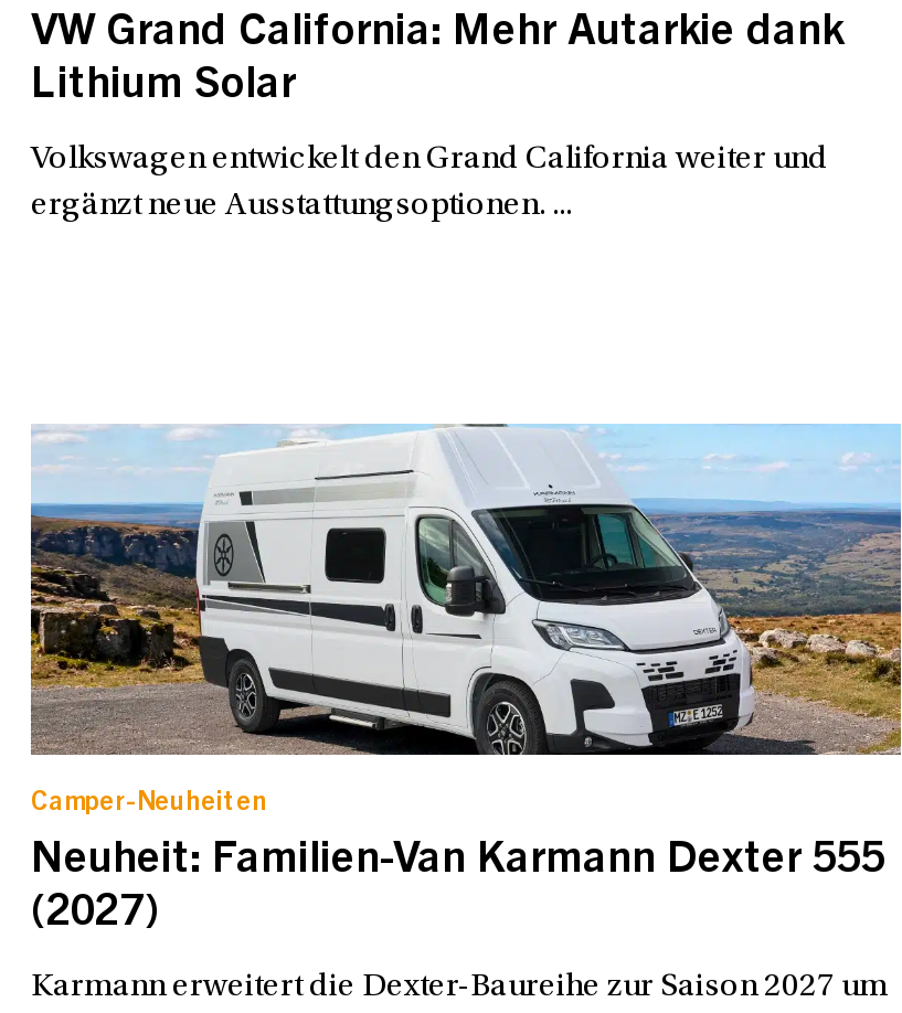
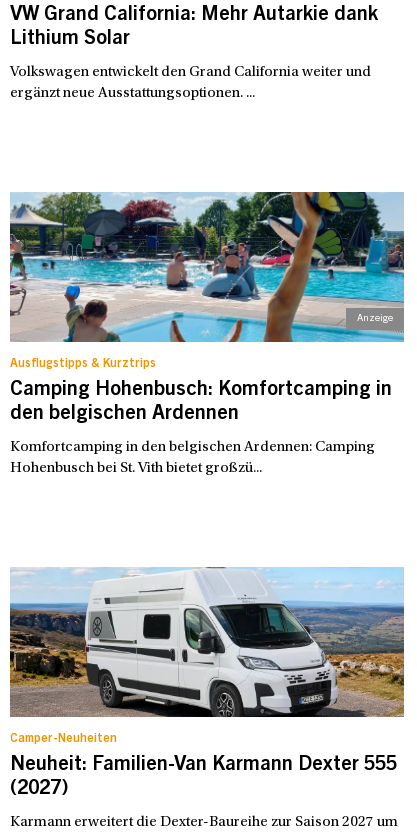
+ [image]
+ Ausflugstipps & Kurztrips
+ Camping Hohenbusch: Komfortcamping in
+ den belgischen Ardennen
+ Komfortcamping in den belgischen Ardennen: Camping
+ Hohenbusch bei St. Vith bietet großzü...
